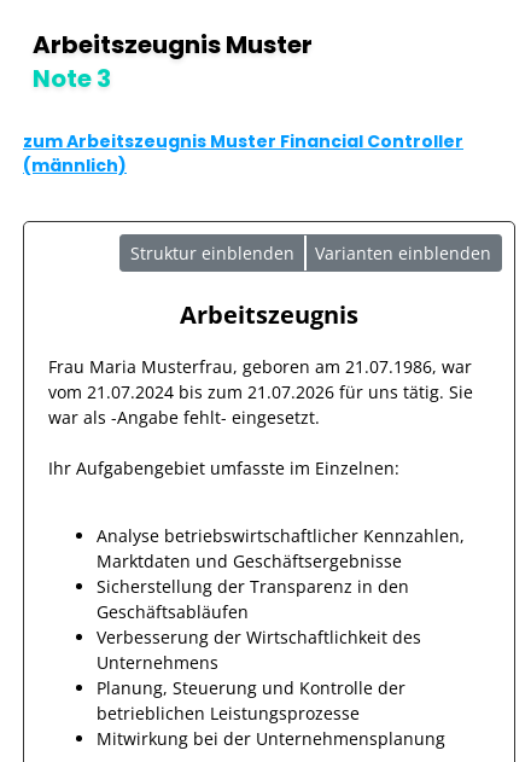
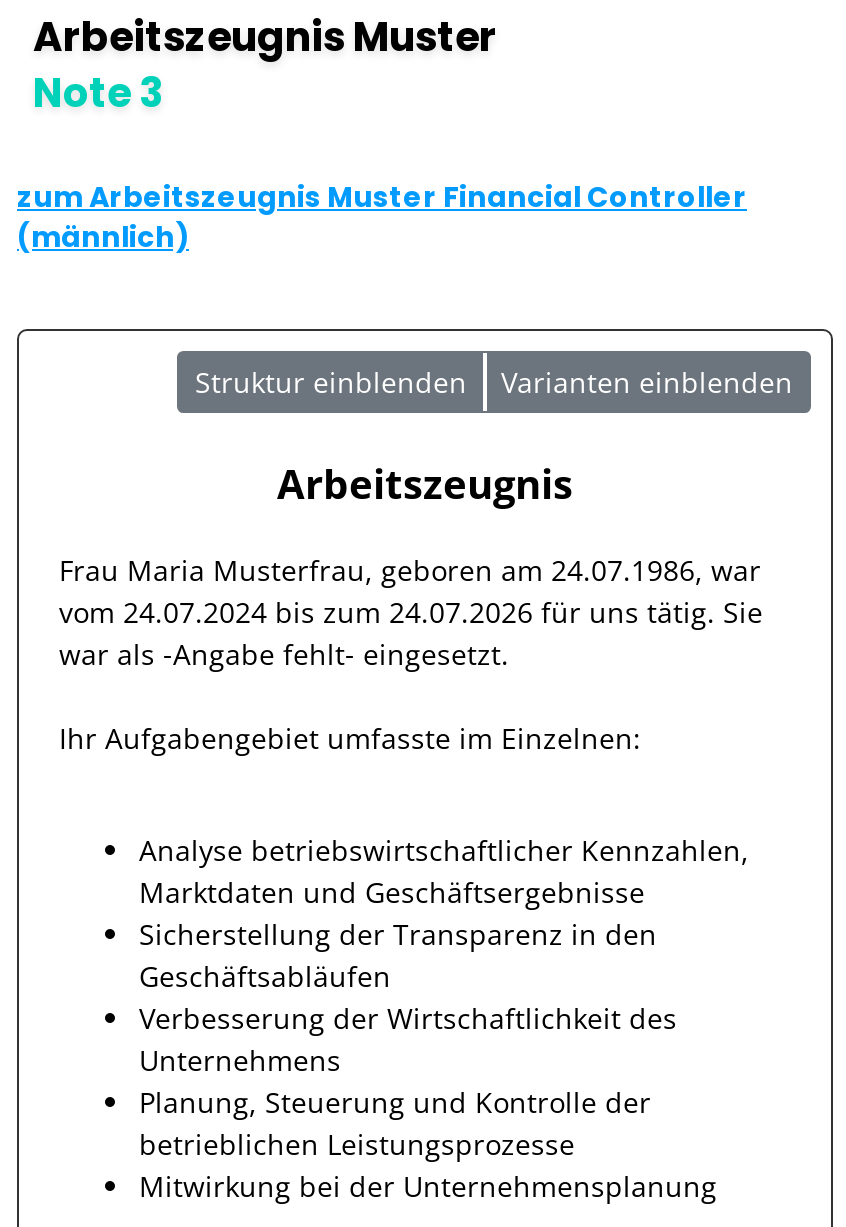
- Frau Maria Musterfrau, geboren am 21.07.1986, war
+ Frau Maria Musterfrau, geboren am 24.07.1986, war

- vom 21.07.2024 bis zum 21.07.2026 für uns tätig. Sie
+ vom 24.07.2024 bis zum 24.07.2026 für uns tätig. Sie
